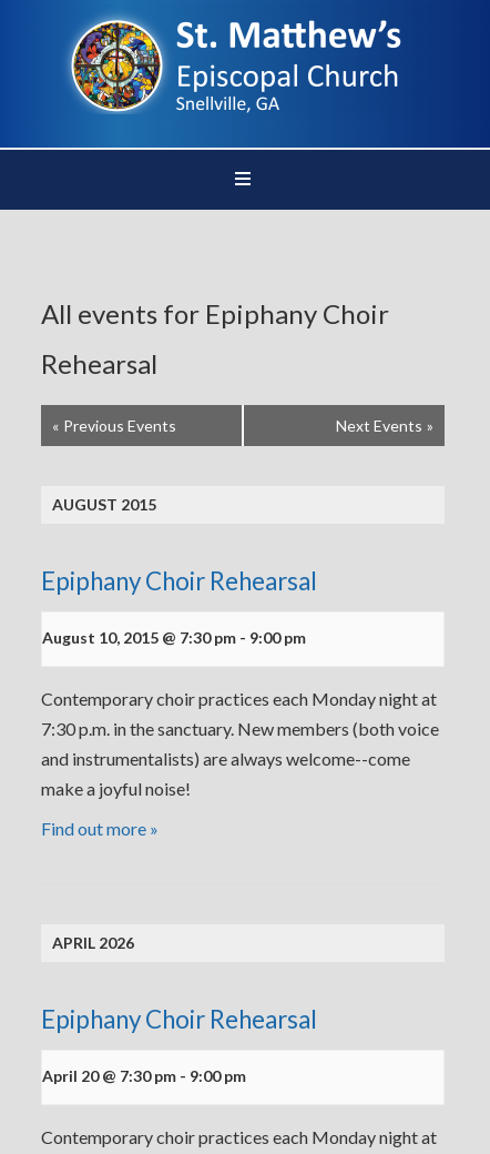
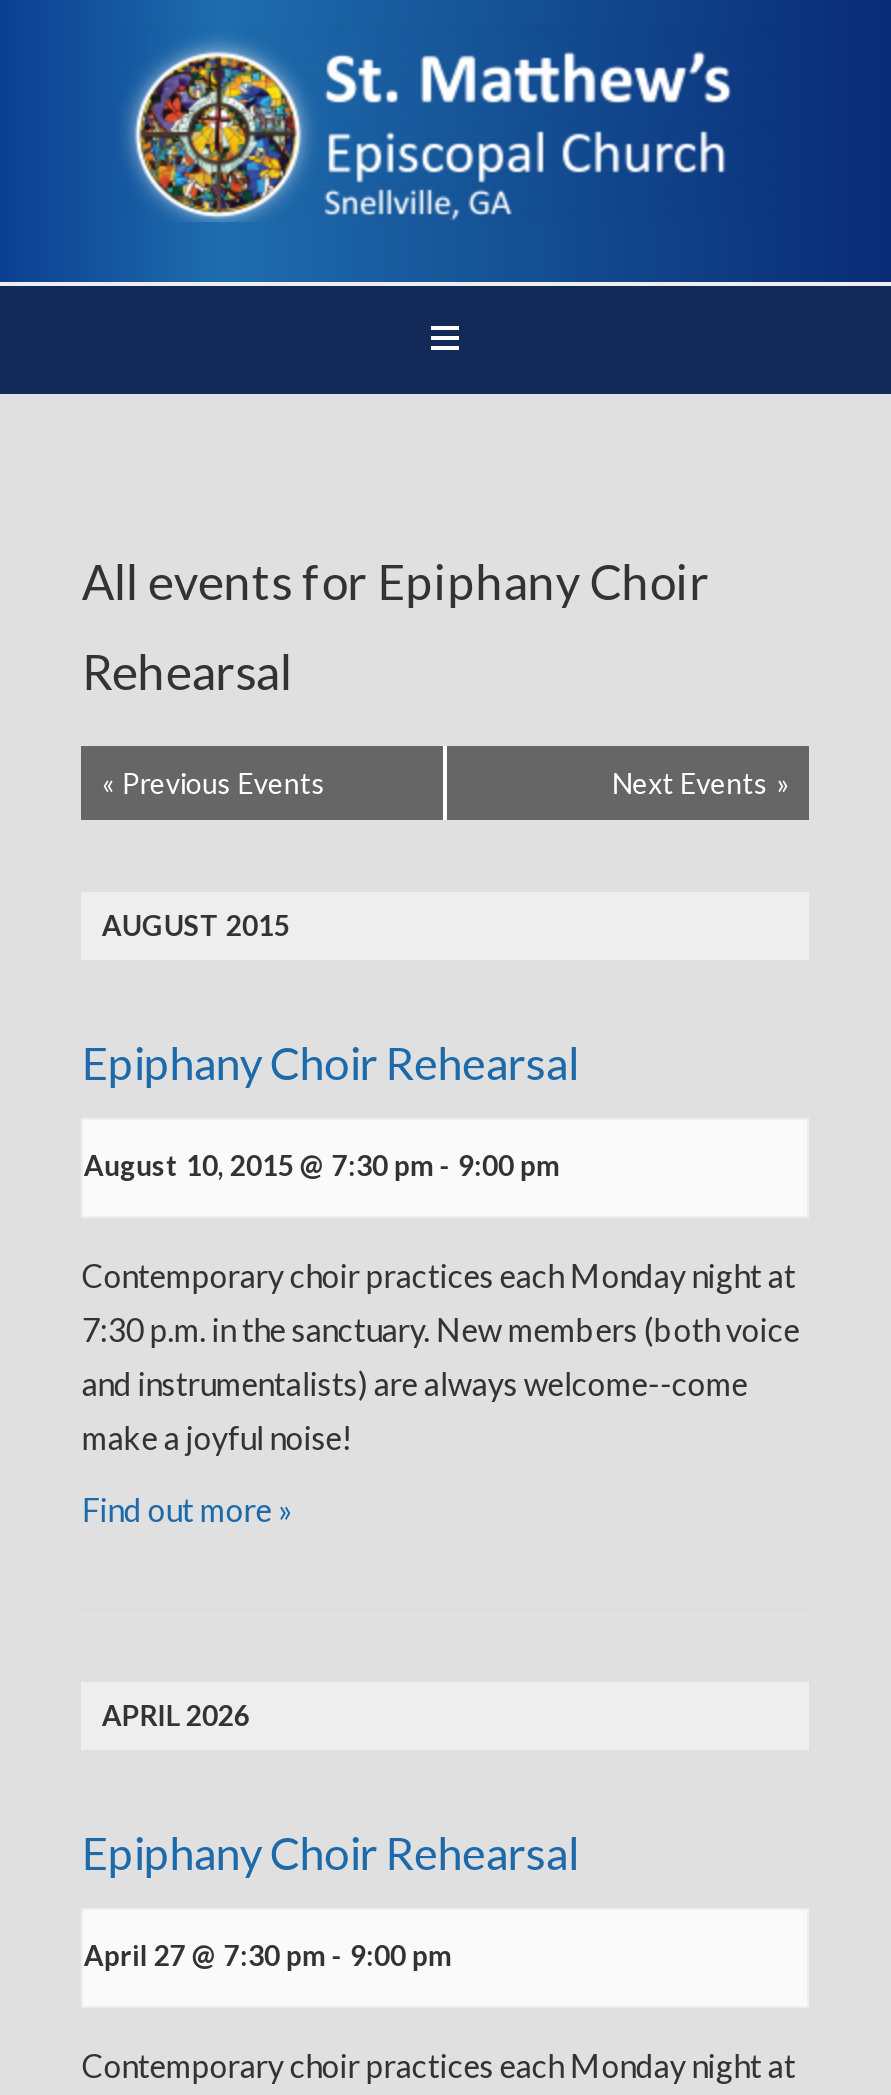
- April 20 @ 7:30 pm - 9:00 pm
+ April 27 @ 7:30 pm - 9:00 pm
